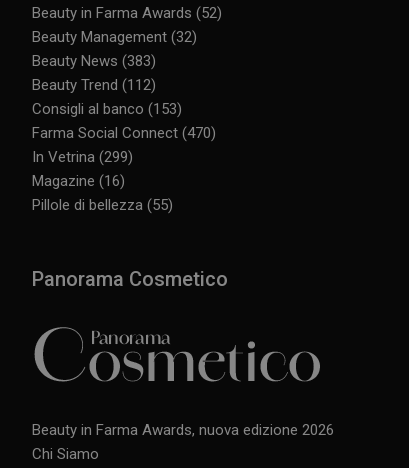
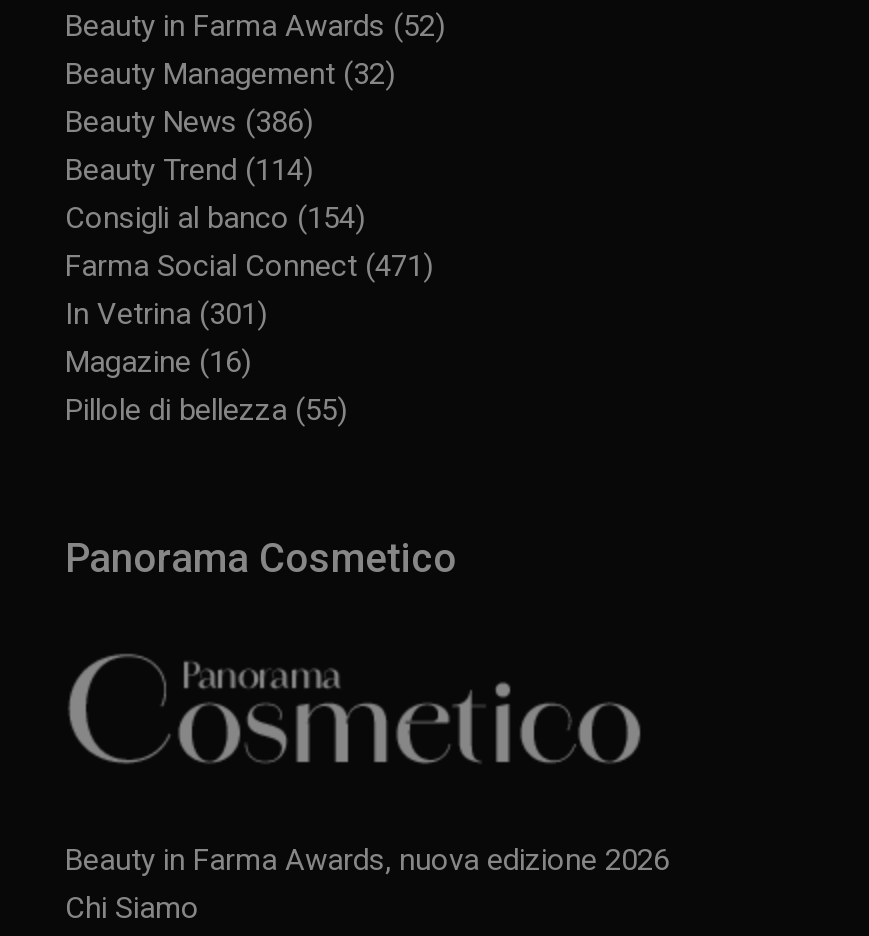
- Beauty News (383)
+ Beauty News (386)

- Beauty Trend (112)
+ Beauty Trend (114)

- Consigli al banco (153)
+ Consigli al banco (154)

- Farma Social Connect (470)
+ Farma Social Connect (471)

- In Vetrina (299)
+ In Vetrina (301)
